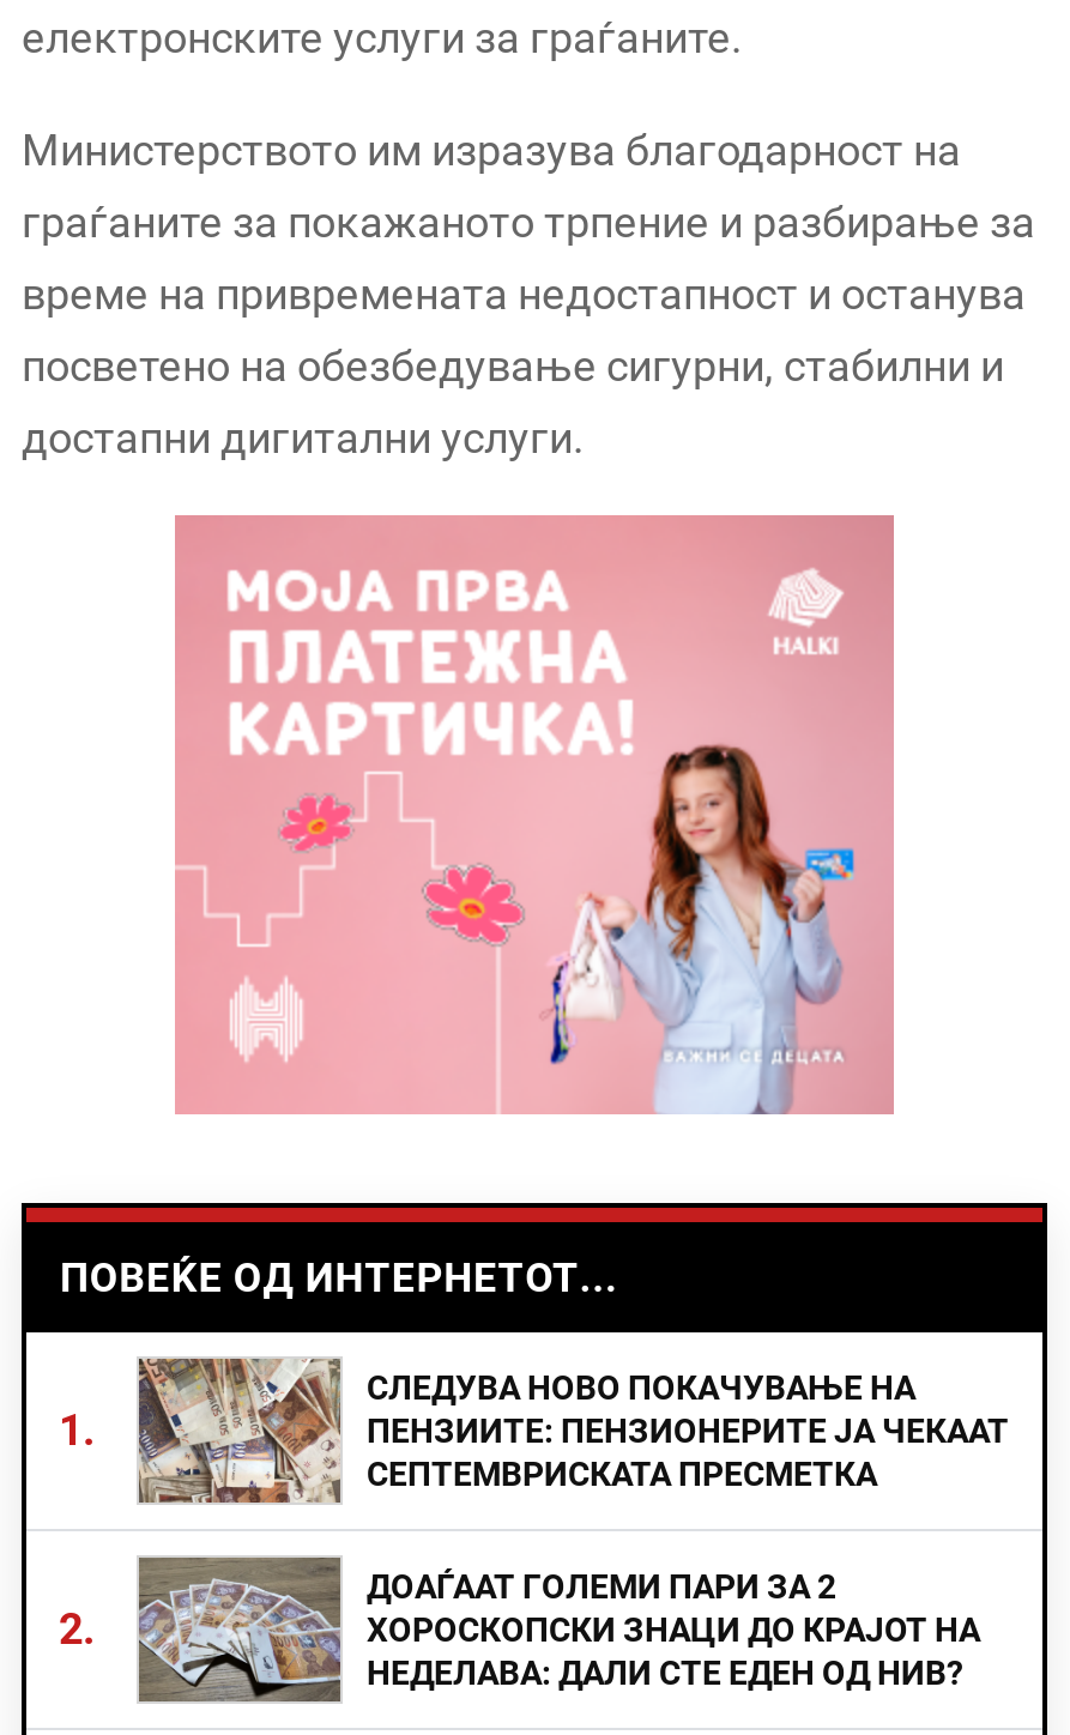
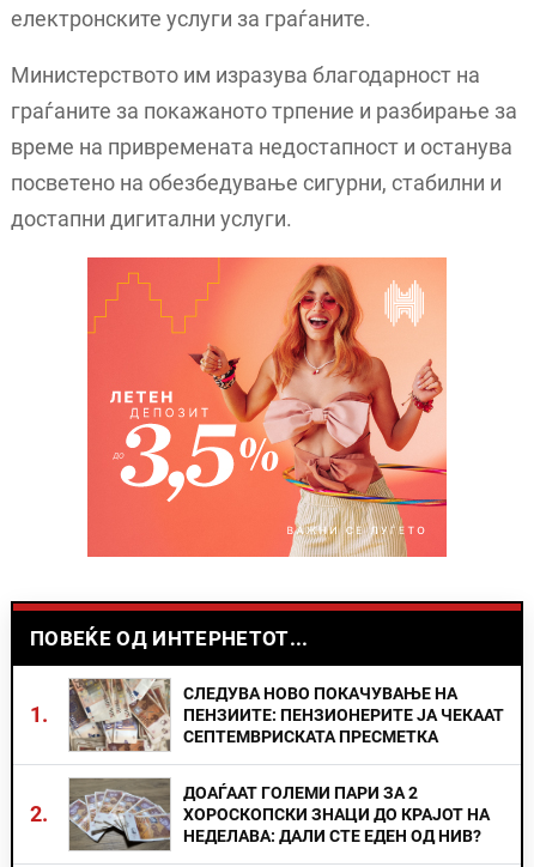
- [image]
+ [image]
